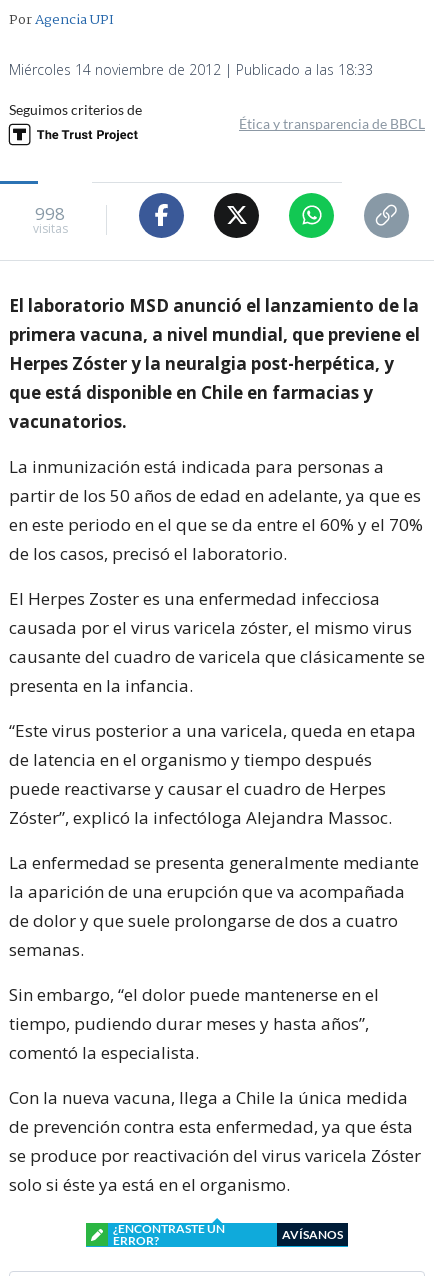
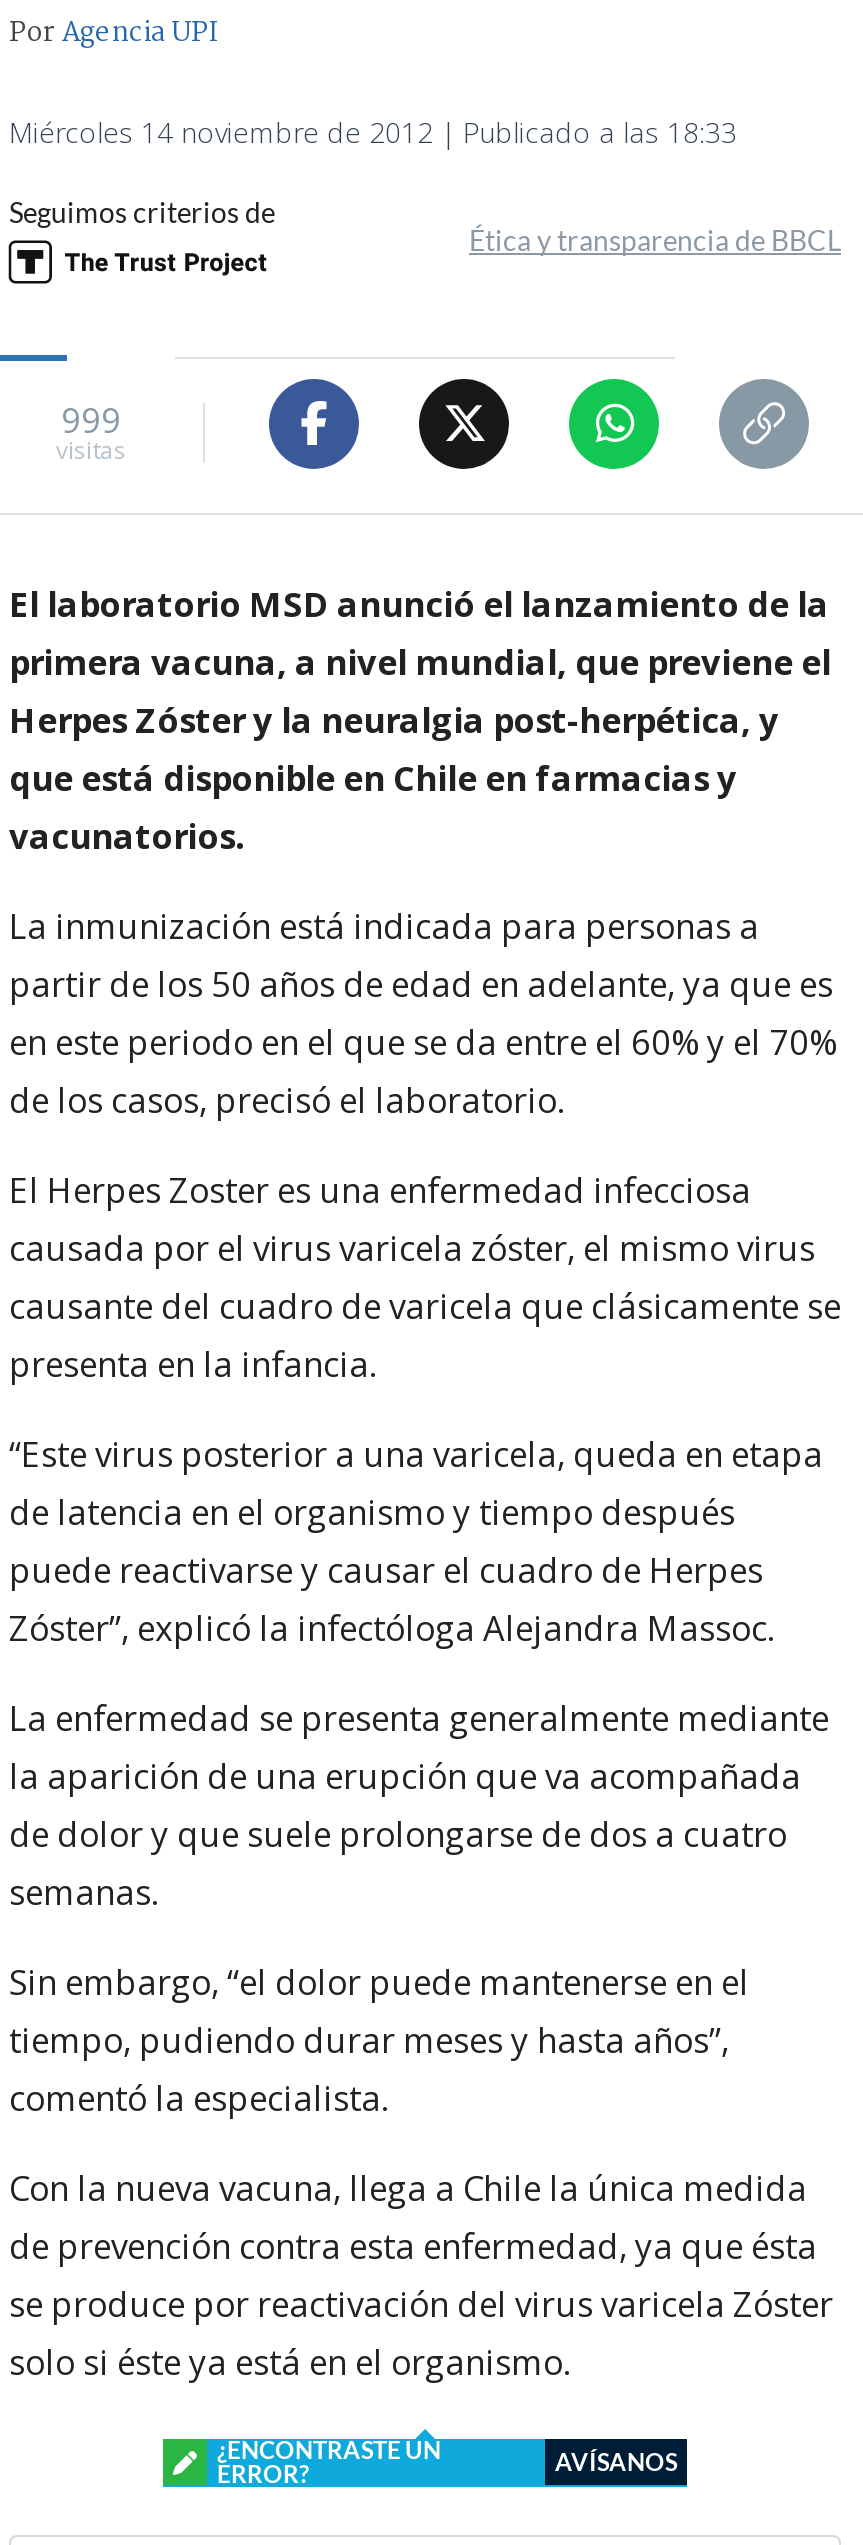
- 998
+ 999
